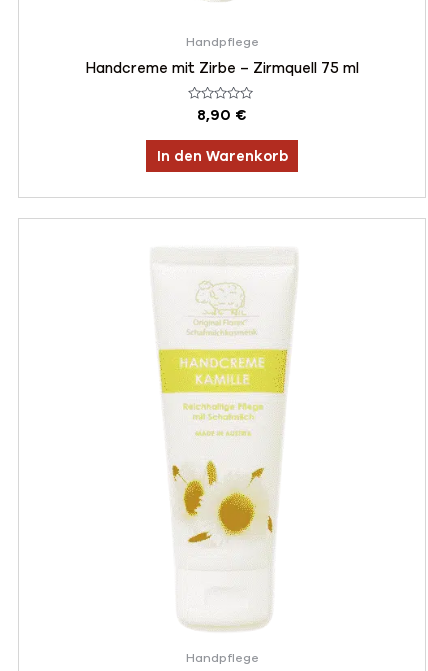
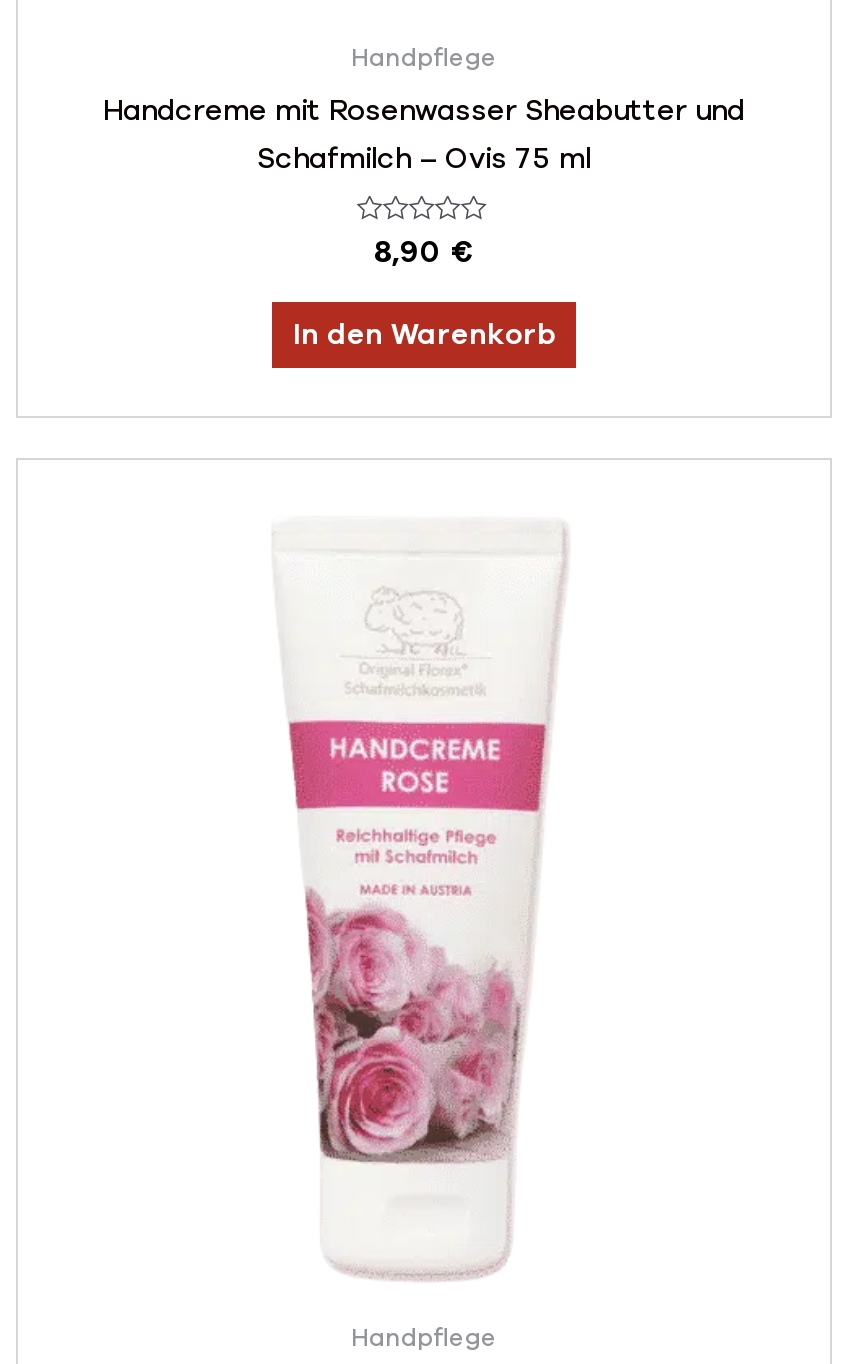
- Handcreme mit Zirbe – Zirmquell 75 ml
+ Handcreme mit Rosenwasser Sheabutter und
+ Schafmilch – Ovis 75 ml

- [image]
+ [image]
